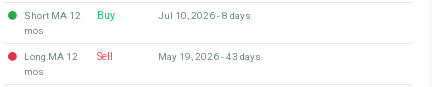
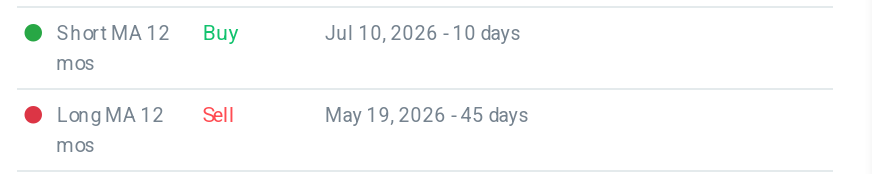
- Jul 10, 2026 - 8 days
+ Jul 10, 2026 - 10 days

- May 19, 2026 - 43 days
+ May 19, 2026 - 45 days
